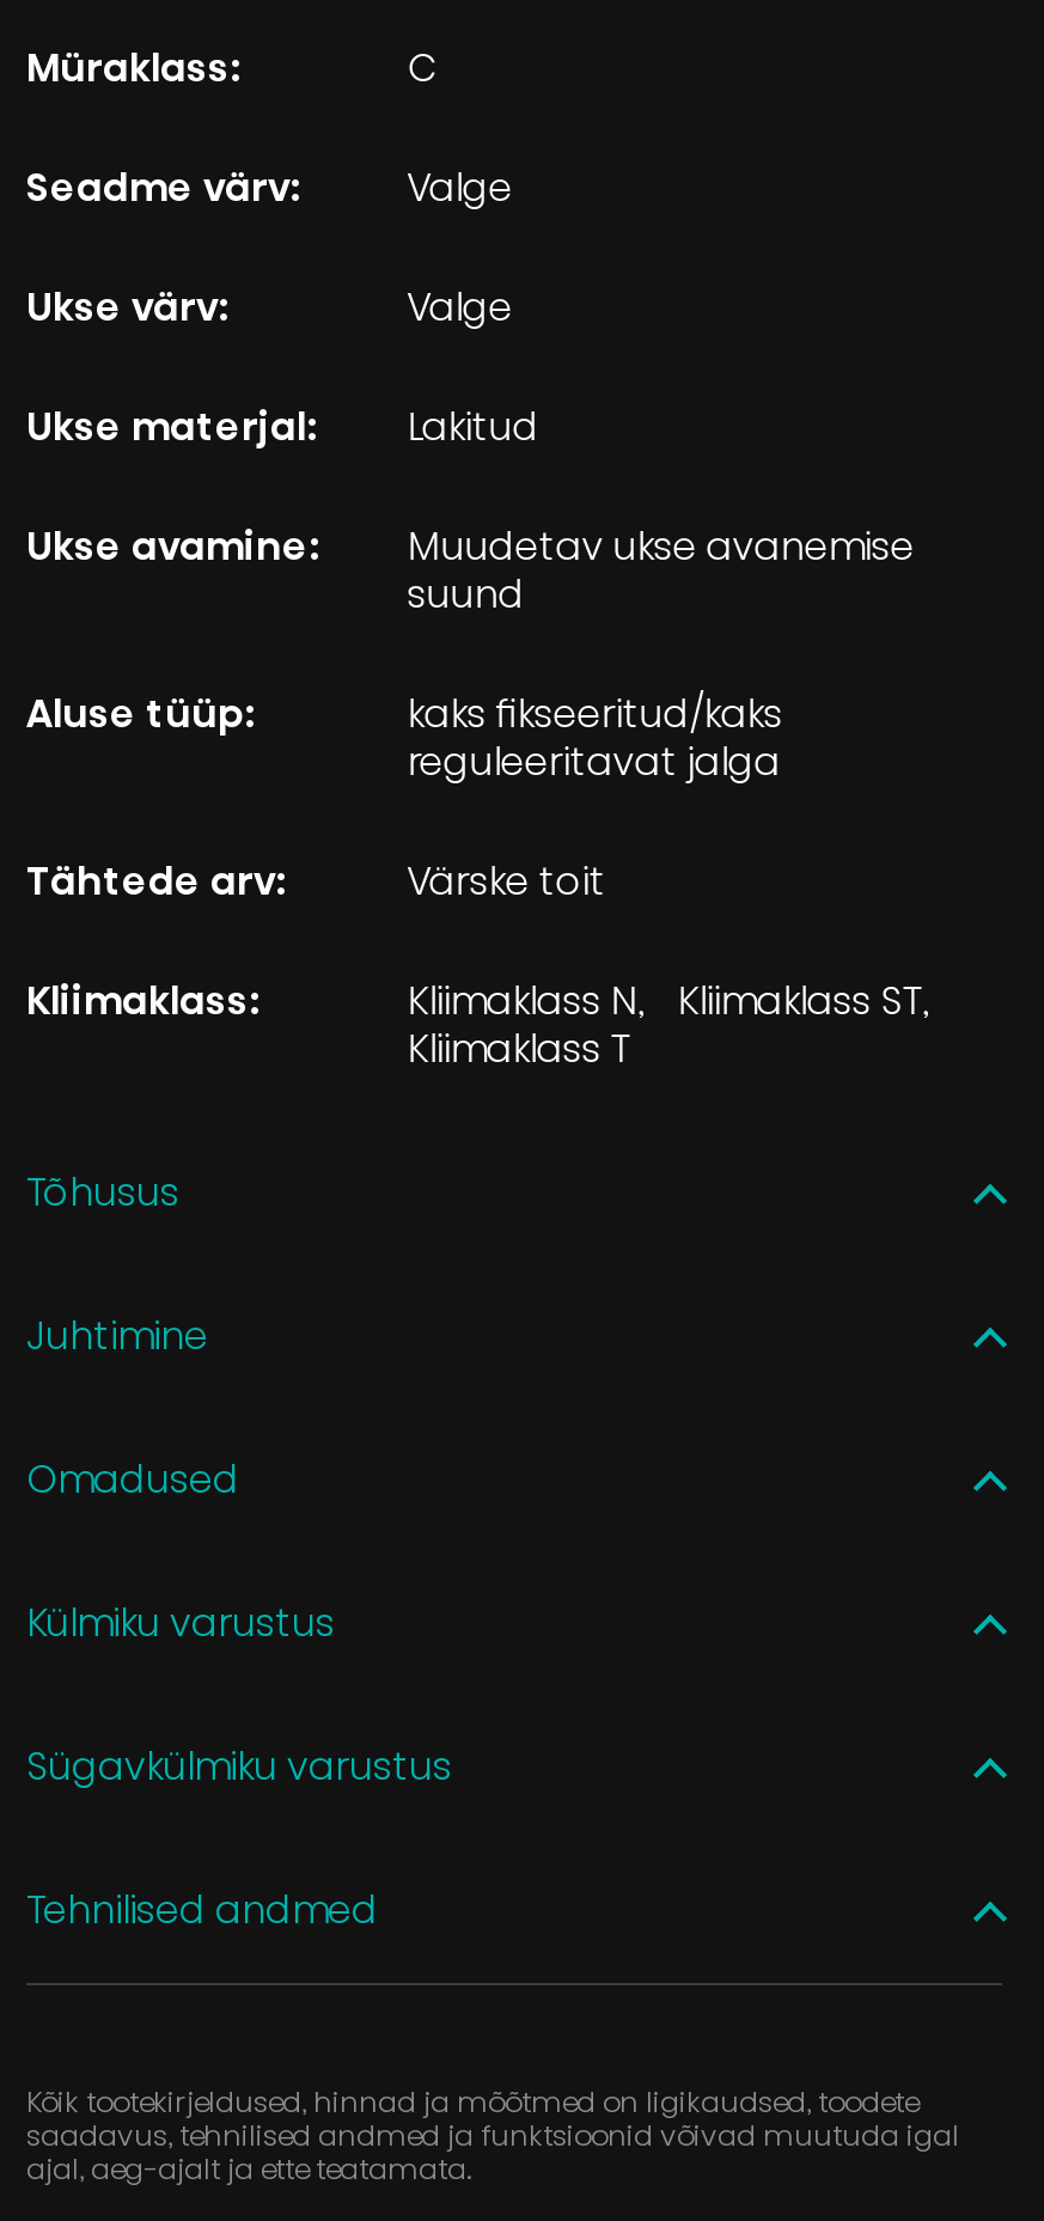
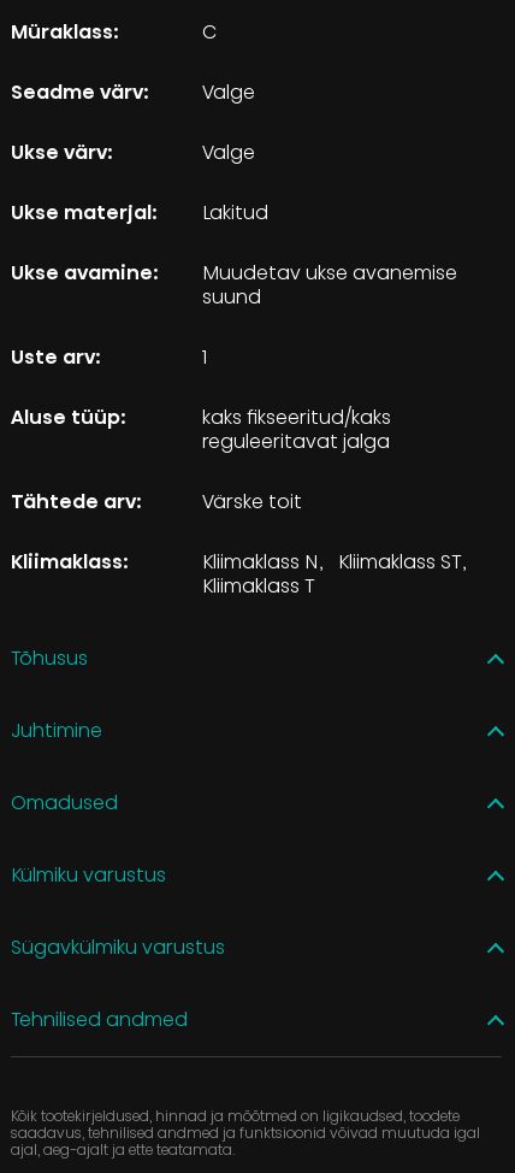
+ Uste arv:
+ 1
